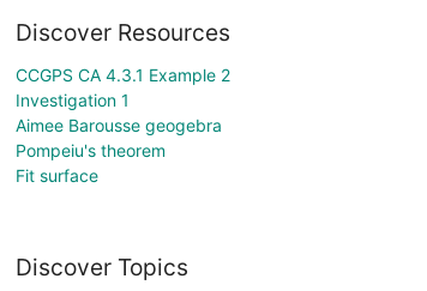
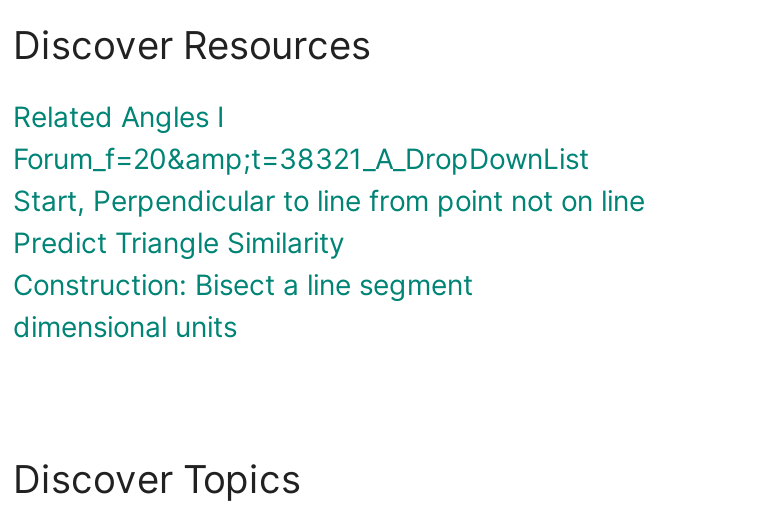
- CCGPS CA 4.3.1 Example 2
- Investigation 1
- Aimee Barousse geogebra
- Pompeiu's theorem
- Fit surface
+ Related Angles I
+ Forum_f=20&amp;t=38321_A_DropDownList
+ Start, Perpendicular to line from point not on line
+ Predict Triangle Similarity
+ Construction: Bisect a line segment
+ dimensional units
